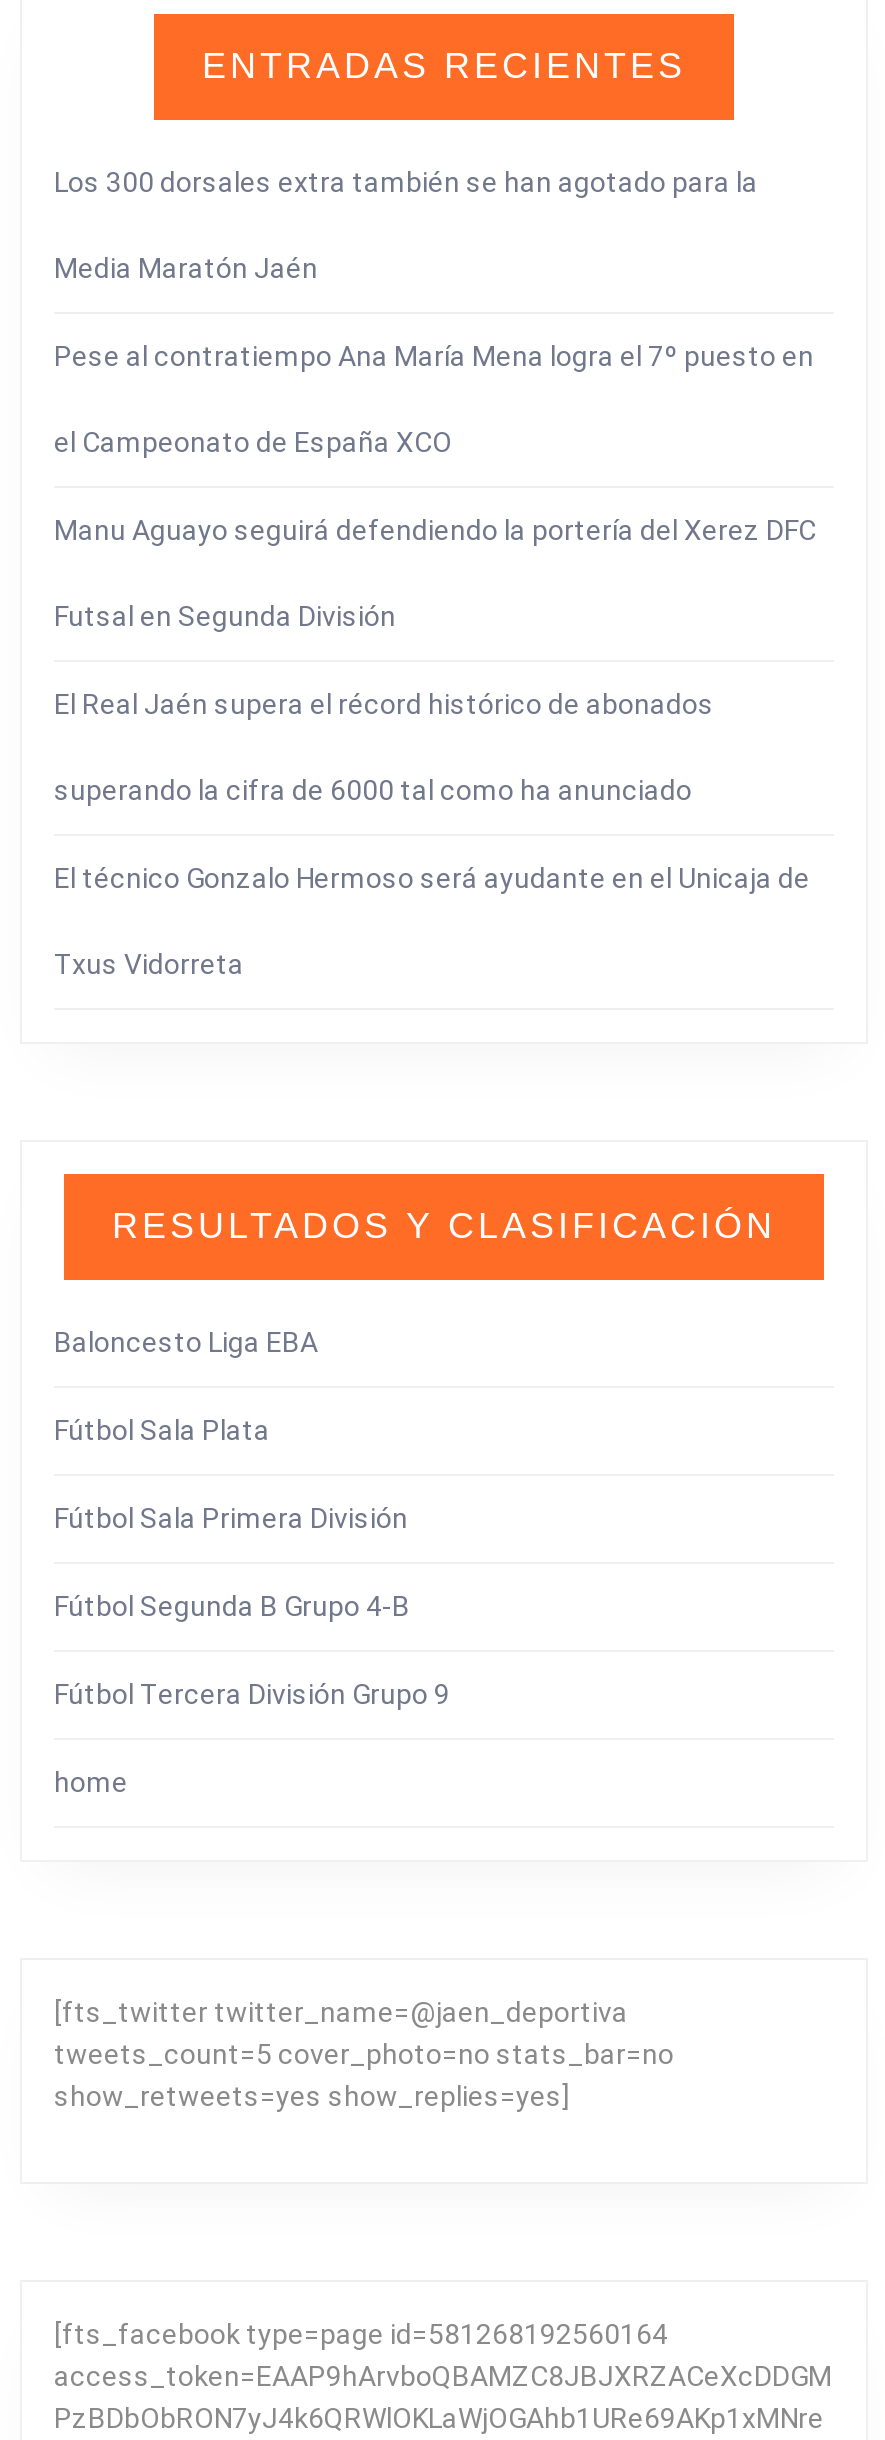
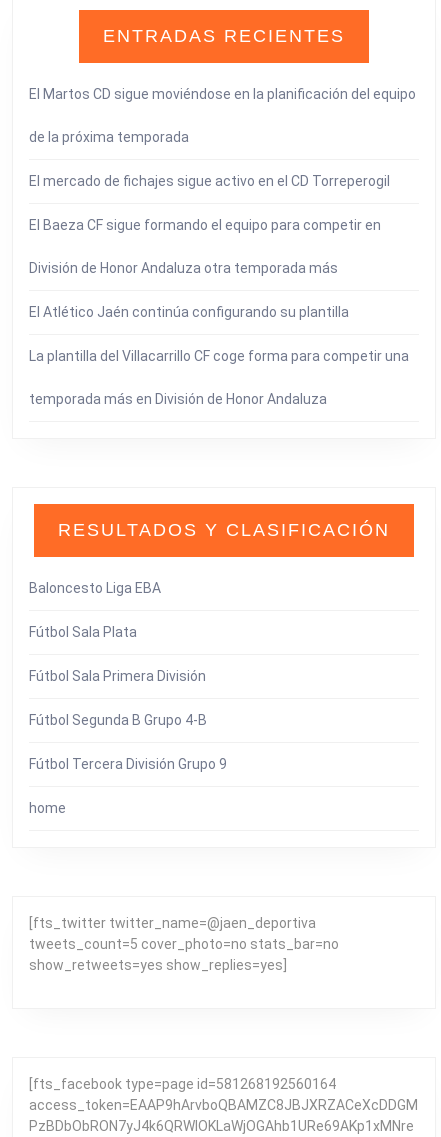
- Los 300 dorsales extra también se han agotado para la
- Media Maratón Jaén
- Pese al contratiempo Ana María Mena logra el 7º puesto en
- el Campeonato de España XCO
- Manu Aguayo seguirá defendiendo la portería del Xerez DFC
- Futsal en Segunda División
- El Real Jaén supera el récord histórico de abonados
- superando la cifra de 6000 tal como ha anunciado
- El técnico Gonzalo Hermoso será ayudante en el Unicaja de
- Txus Vidorreta
+ El Martos CD sigue moviéndose en la planificación del equipo
+ de la próxima temporada
+ El mercado de fichajes sigue activo en el CD Torreperogil
+ El Baeza CF sigue formando el equipo para competir en
+ División de Honor Andaluza otra temporada más
+ El Atlético Jaén continúa configurando su plantilla
+ La plantilla del Villacarrillo CF coge forma para competir una
+ temporada más en División de Honor Andaluza
